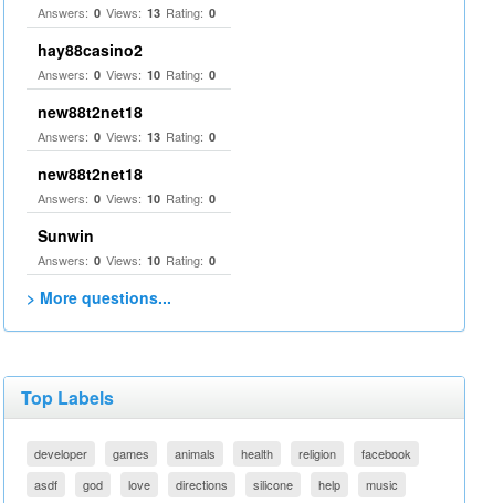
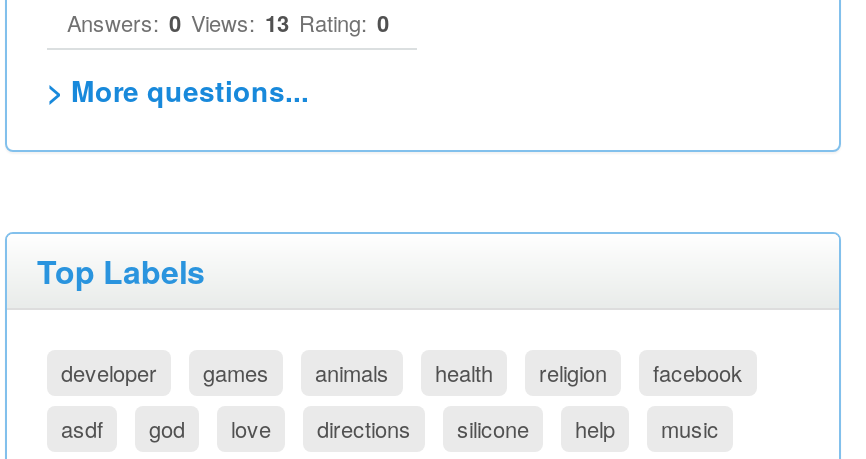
- hay88casino2
- Answers: 0 Views: 10 Rating: 0
- new88t2net18
- Answers: 0 Views: 13 Rating: 0
- new88t2net18
- Answers: 0 Views: 10 Rating: 0
- Sunwin
- Answers: 0 Views: 10 Rating: 0
